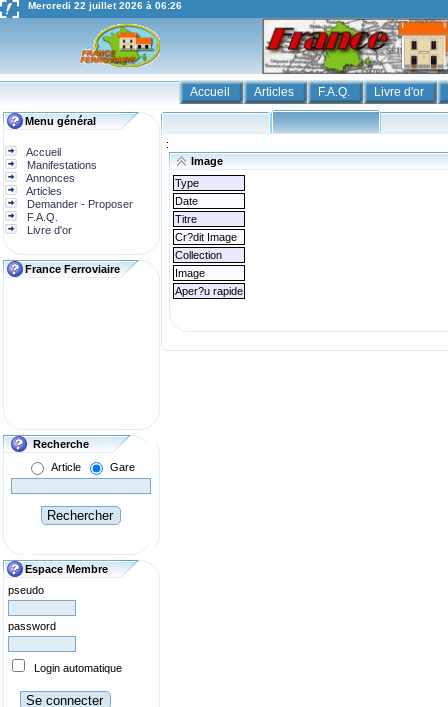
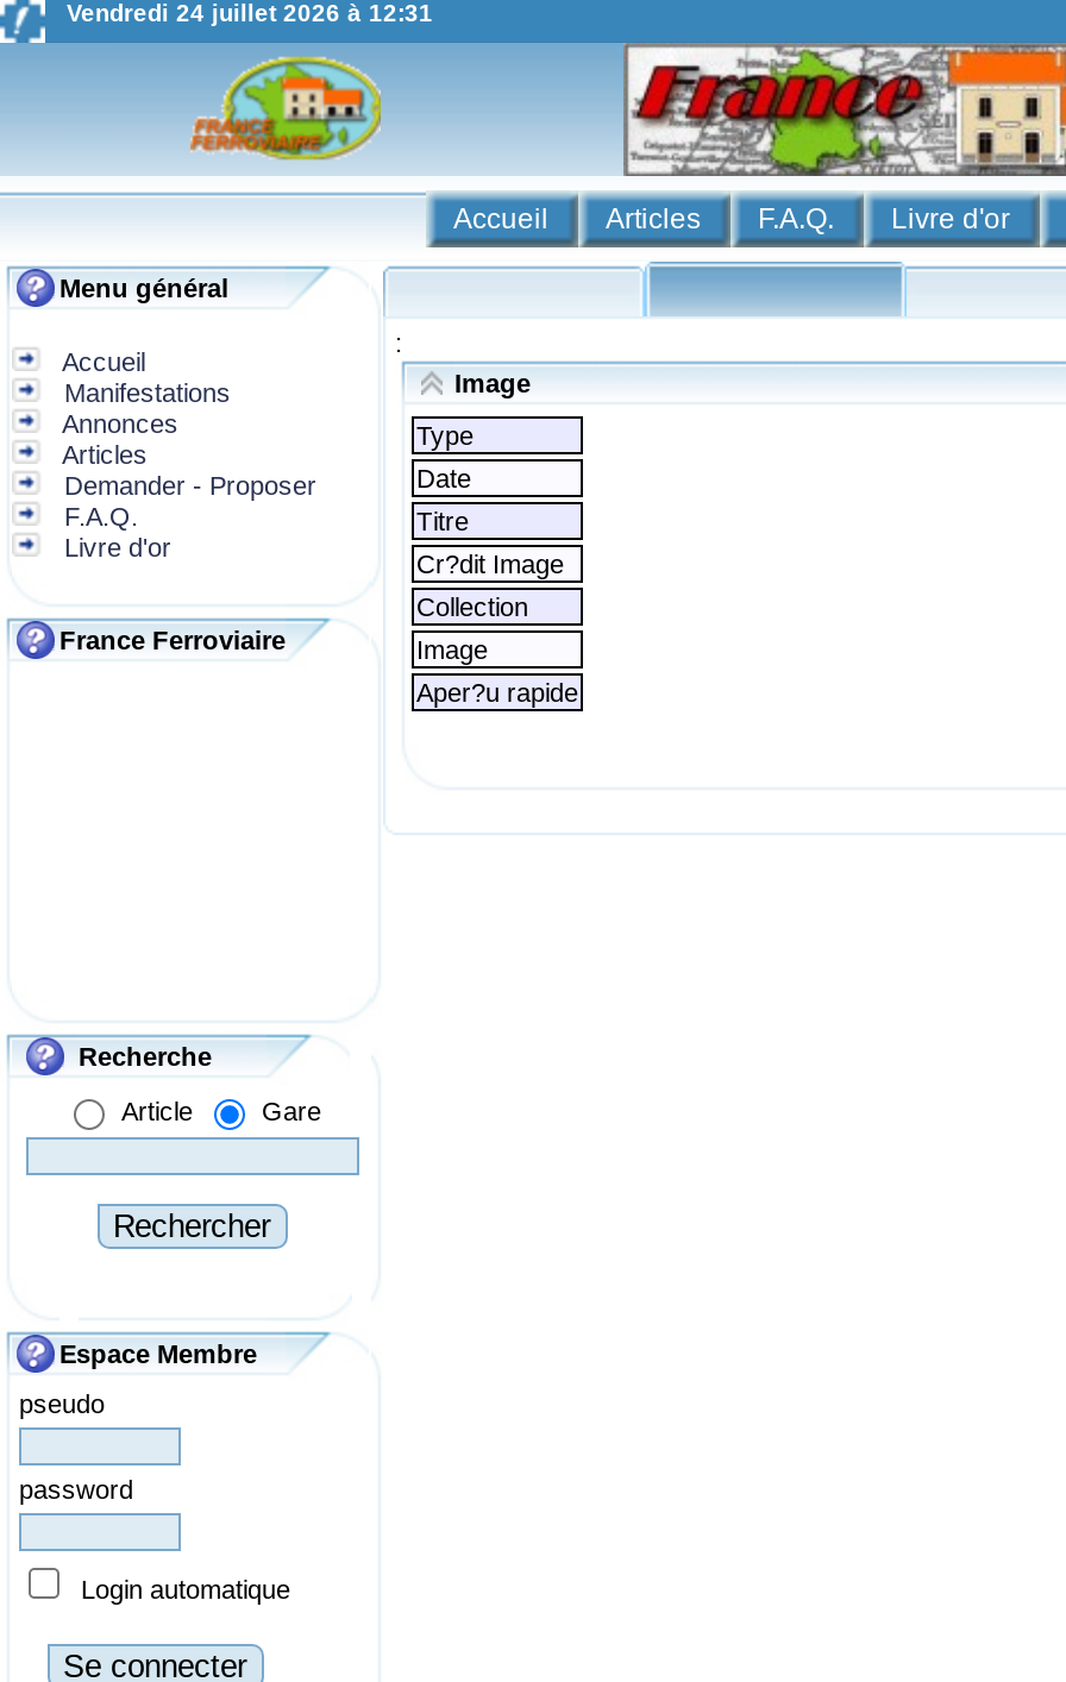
- Mercredi 22 juillet 2026 à 06:26
+ Vendredi 24 juillet 2026 à 12:31
